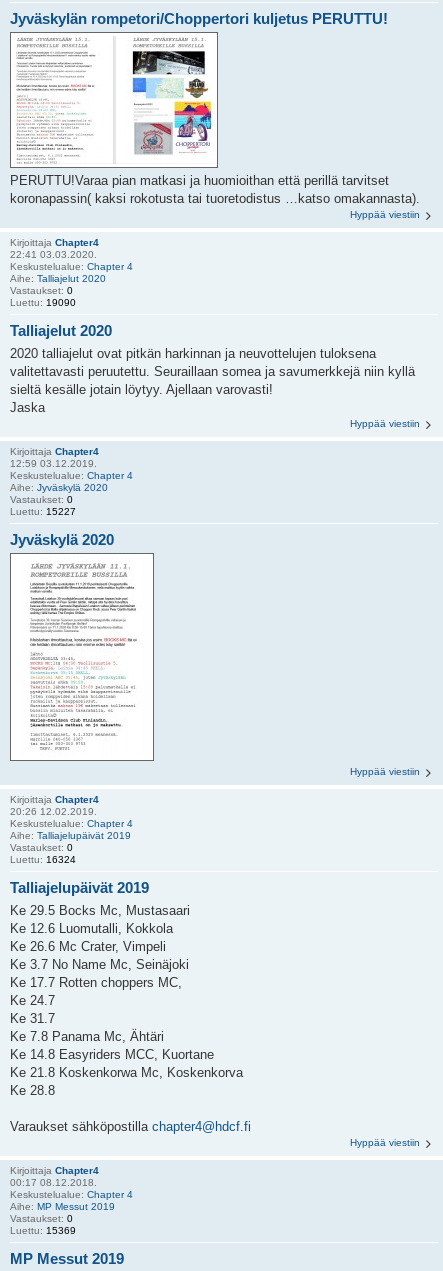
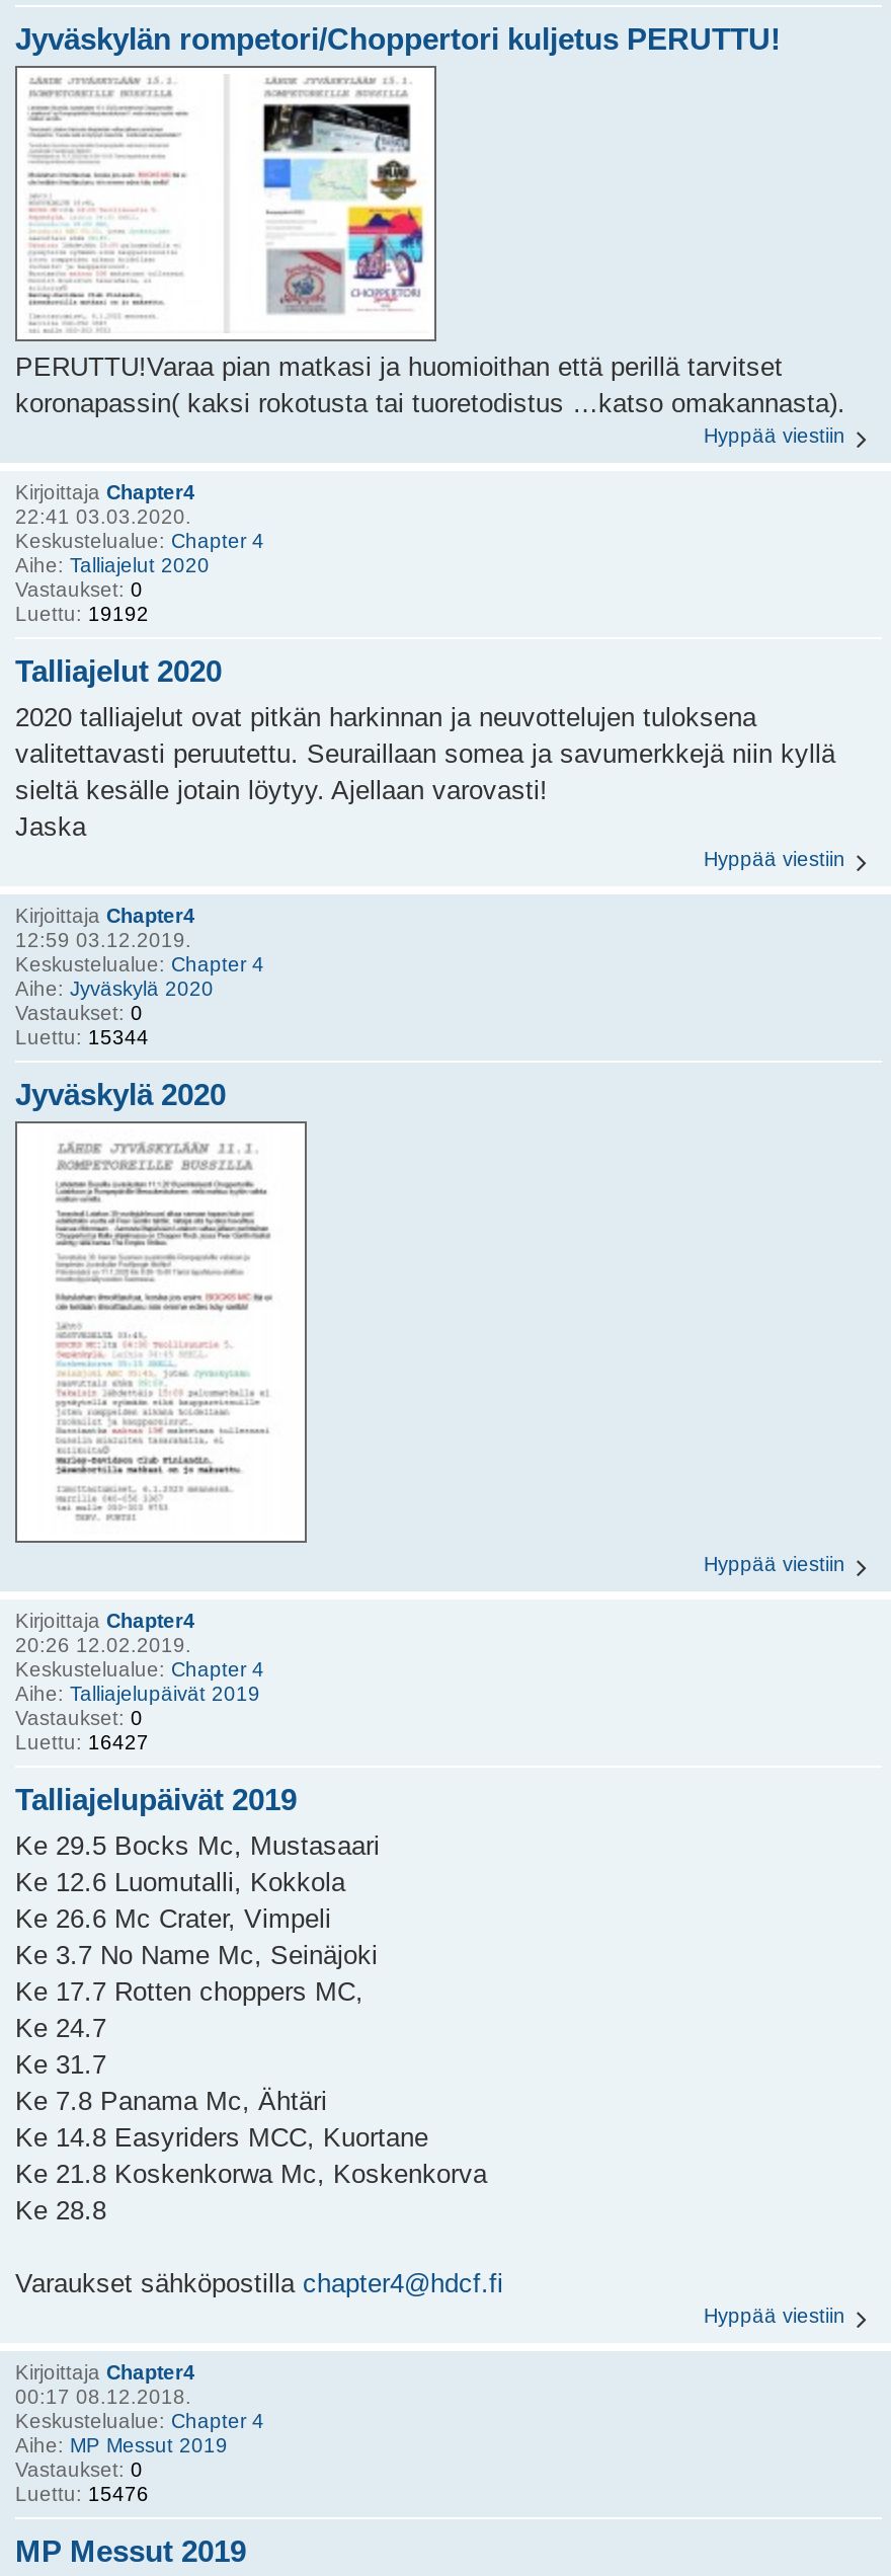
- Luettu: 19090
+ Luettu: 19192

- Luettu: 15227
+ Luettu: 15344

- Luettu: 16324
+ Luettu: 16427

- Luettu: 15369
+ Luettu: 15476
